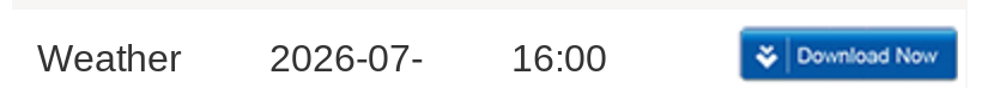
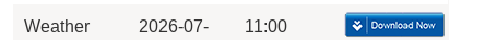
- 16:00
+ 11:00
